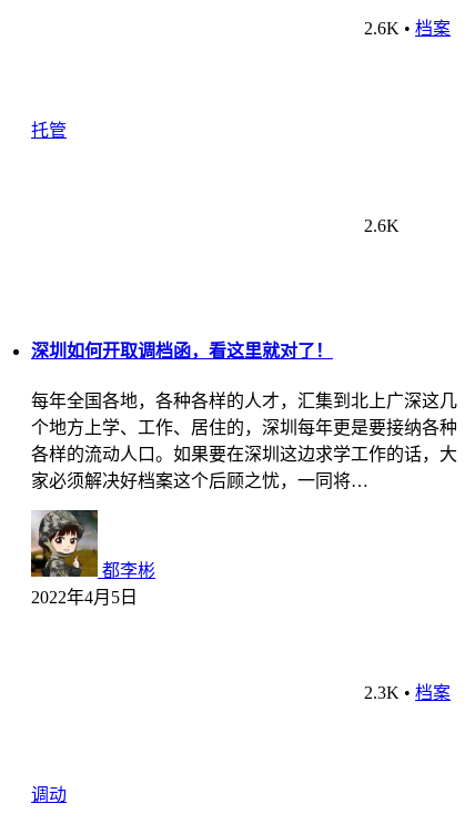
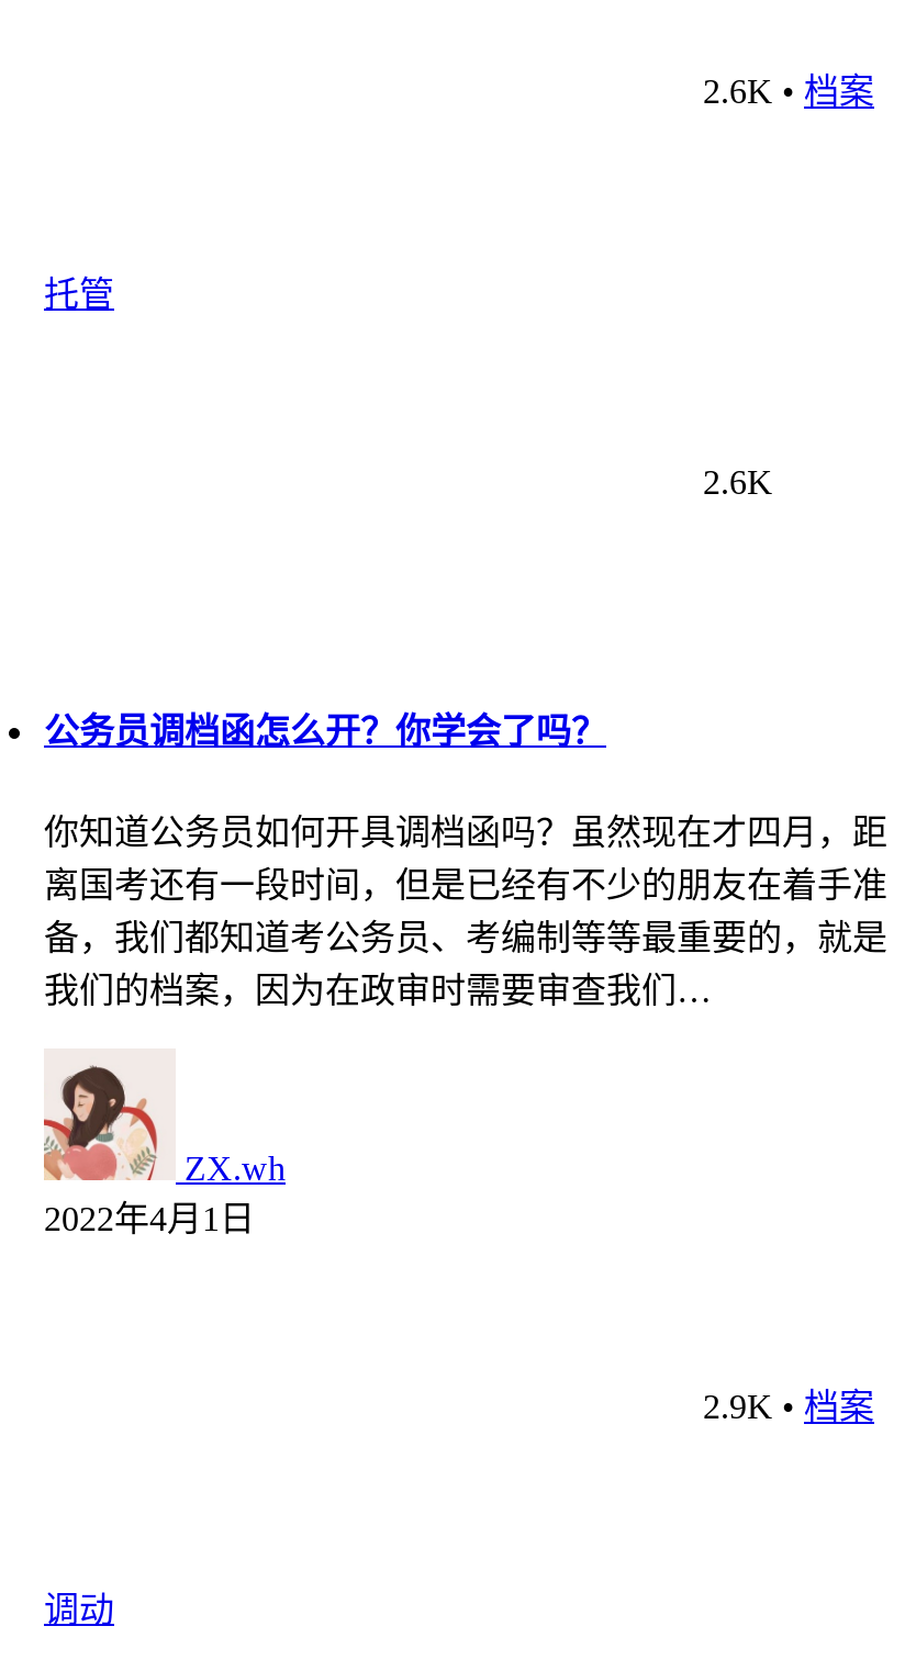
- 深圳如何开取调档函，看这里就对了！
+ 公务员调档函怎么开？你学会了吗？

- 每年全国各地，各种各样的人才，汇集到北上广深这几
- 个地方上学、工作、居住的，深圳每年更是要接纳各种
- 各样的流动人口。如果要在深圳这边求学工作的话，大
- 家必须解决好档案这个后顾之忧，一同将…
+ 你知道公务员如何开具调档函吗？虽然现在才四月，距
+ 离国考还有一段时间，但是已经有不少的朋友在着手准
+ 备，我们都知道考公务员、考编制等等最重要的，就是
+ 我们的档案，因为在政审时需要审查我们…

- [image]
- 都李彬
- 2022年4月5日
+ [image]
+ ZX.wh
+ 2022年4月1日

- 2.3K • 档案
+ 2.9K • 档案
